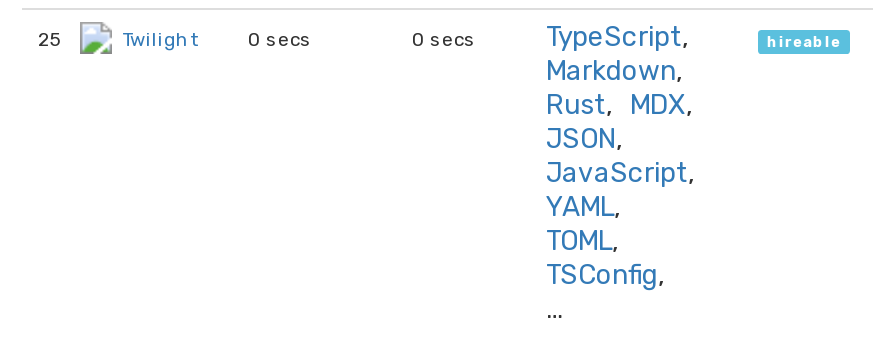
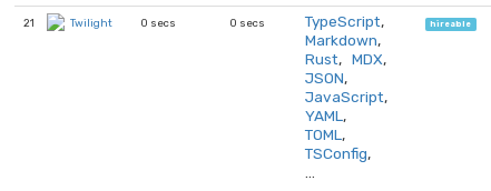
- 25
+ 21
